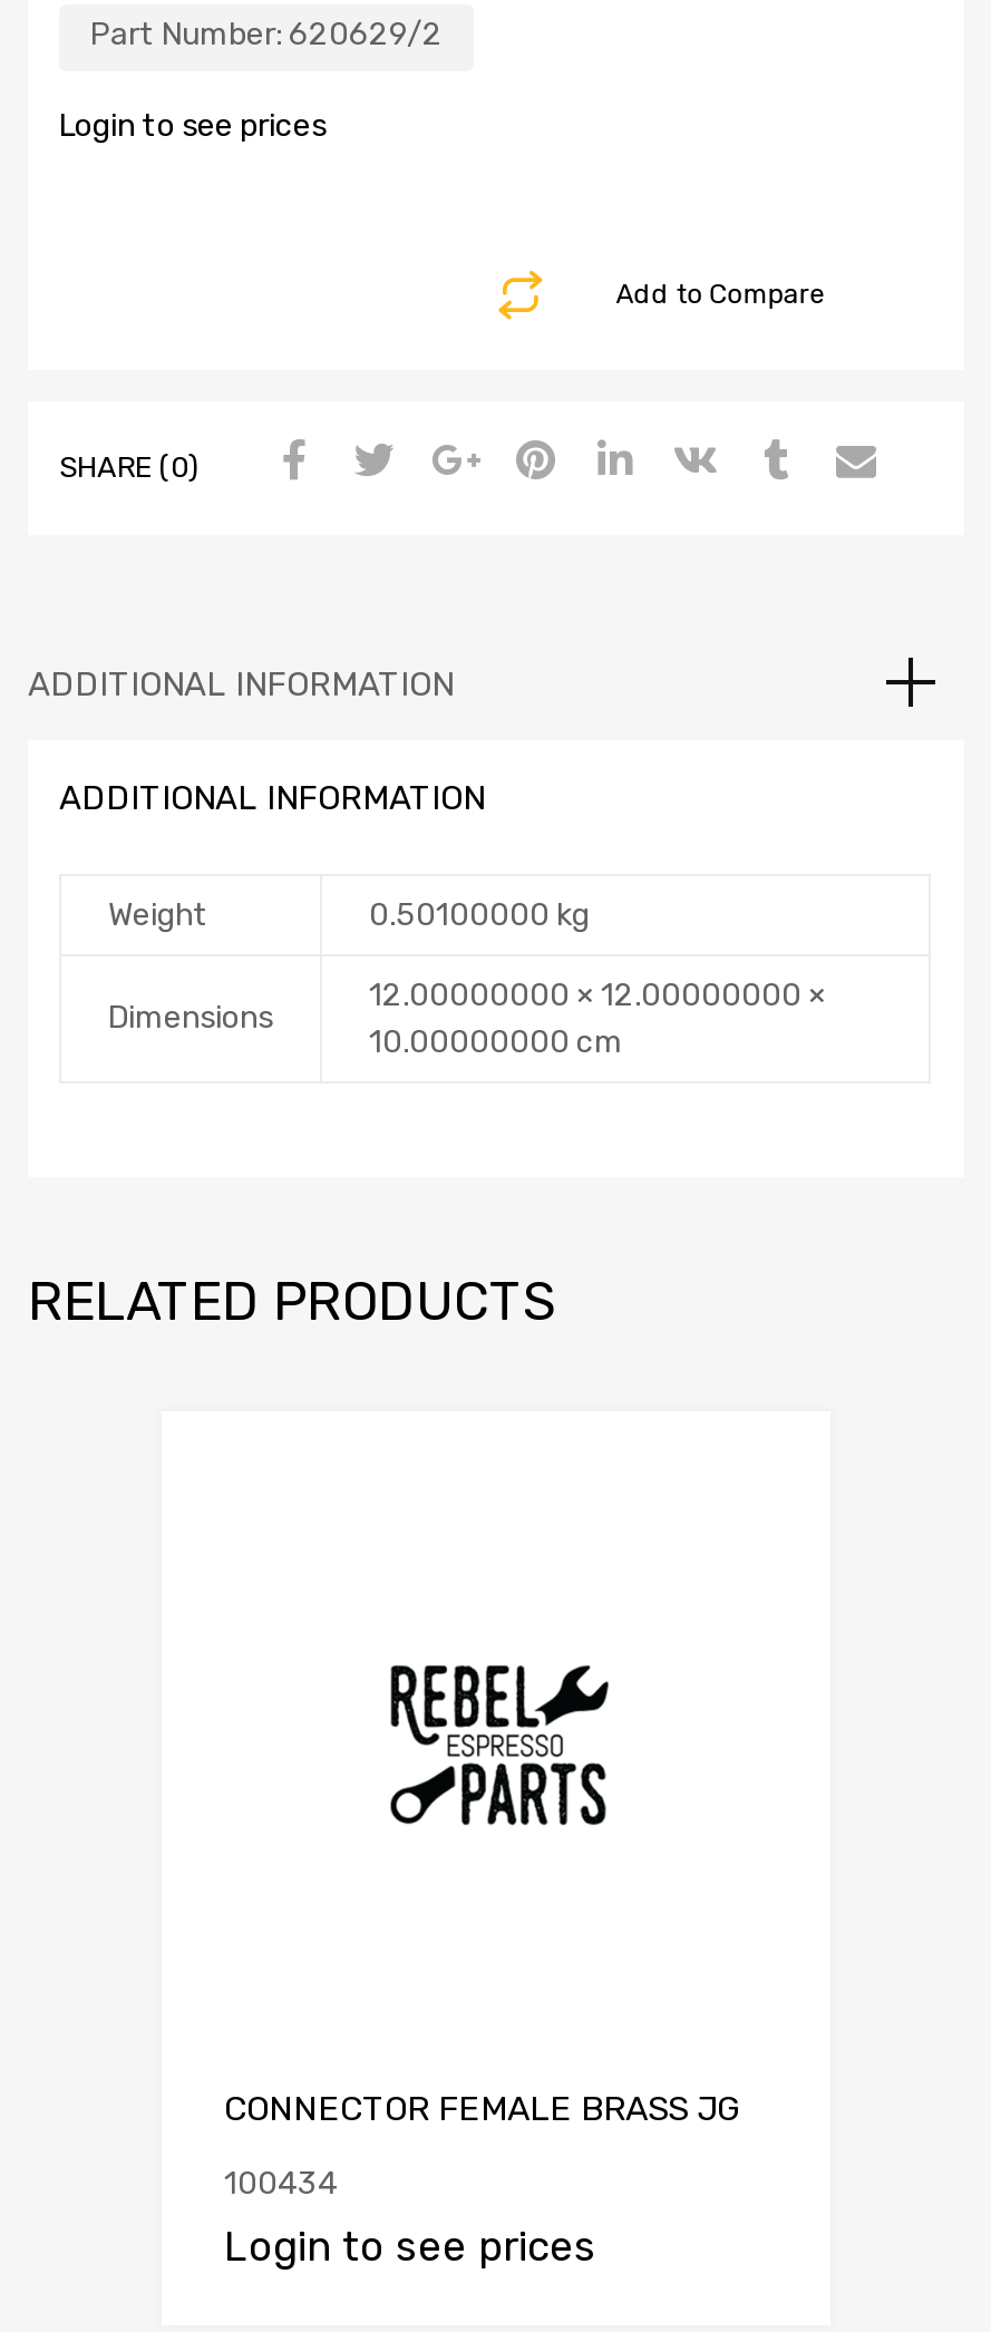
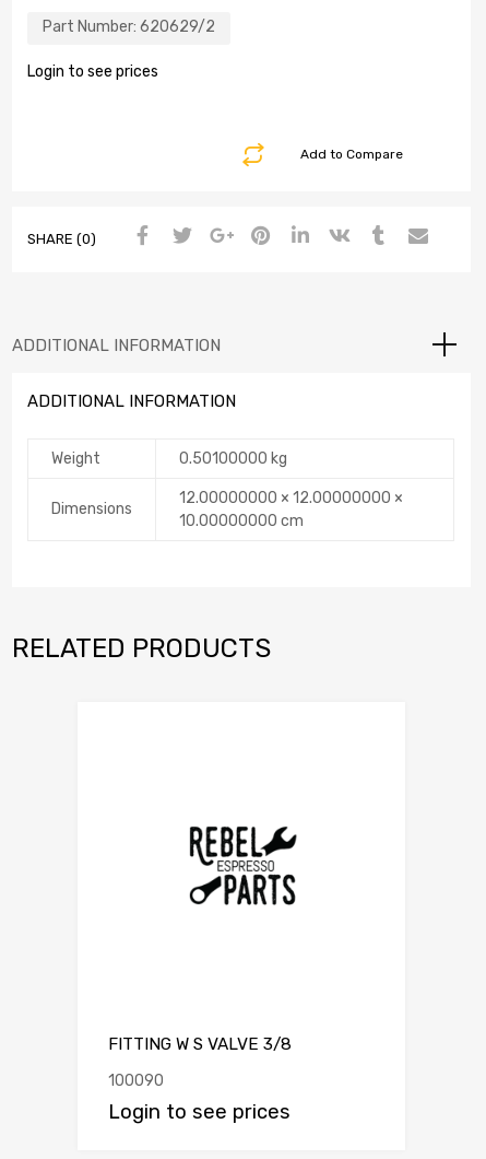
- CONNECTOR FEMALE BRASS JG
+ FITTING W S VALVE 3/8

- 100434
+ 100090
